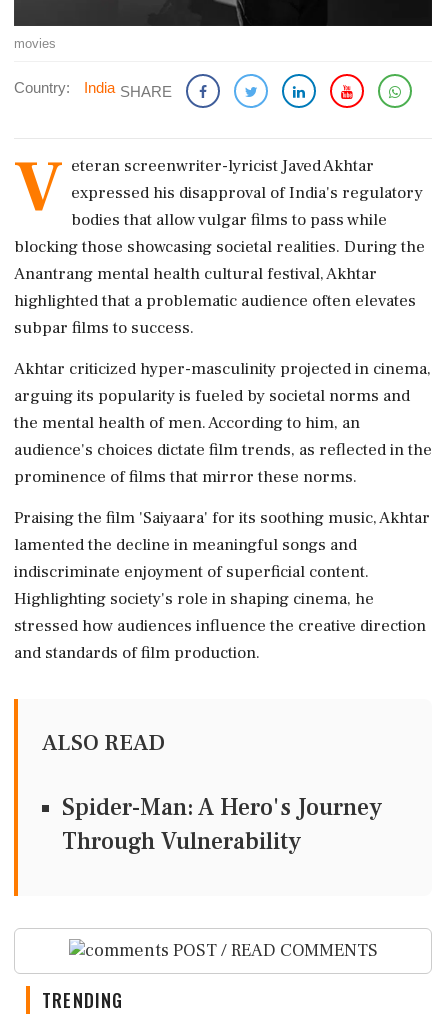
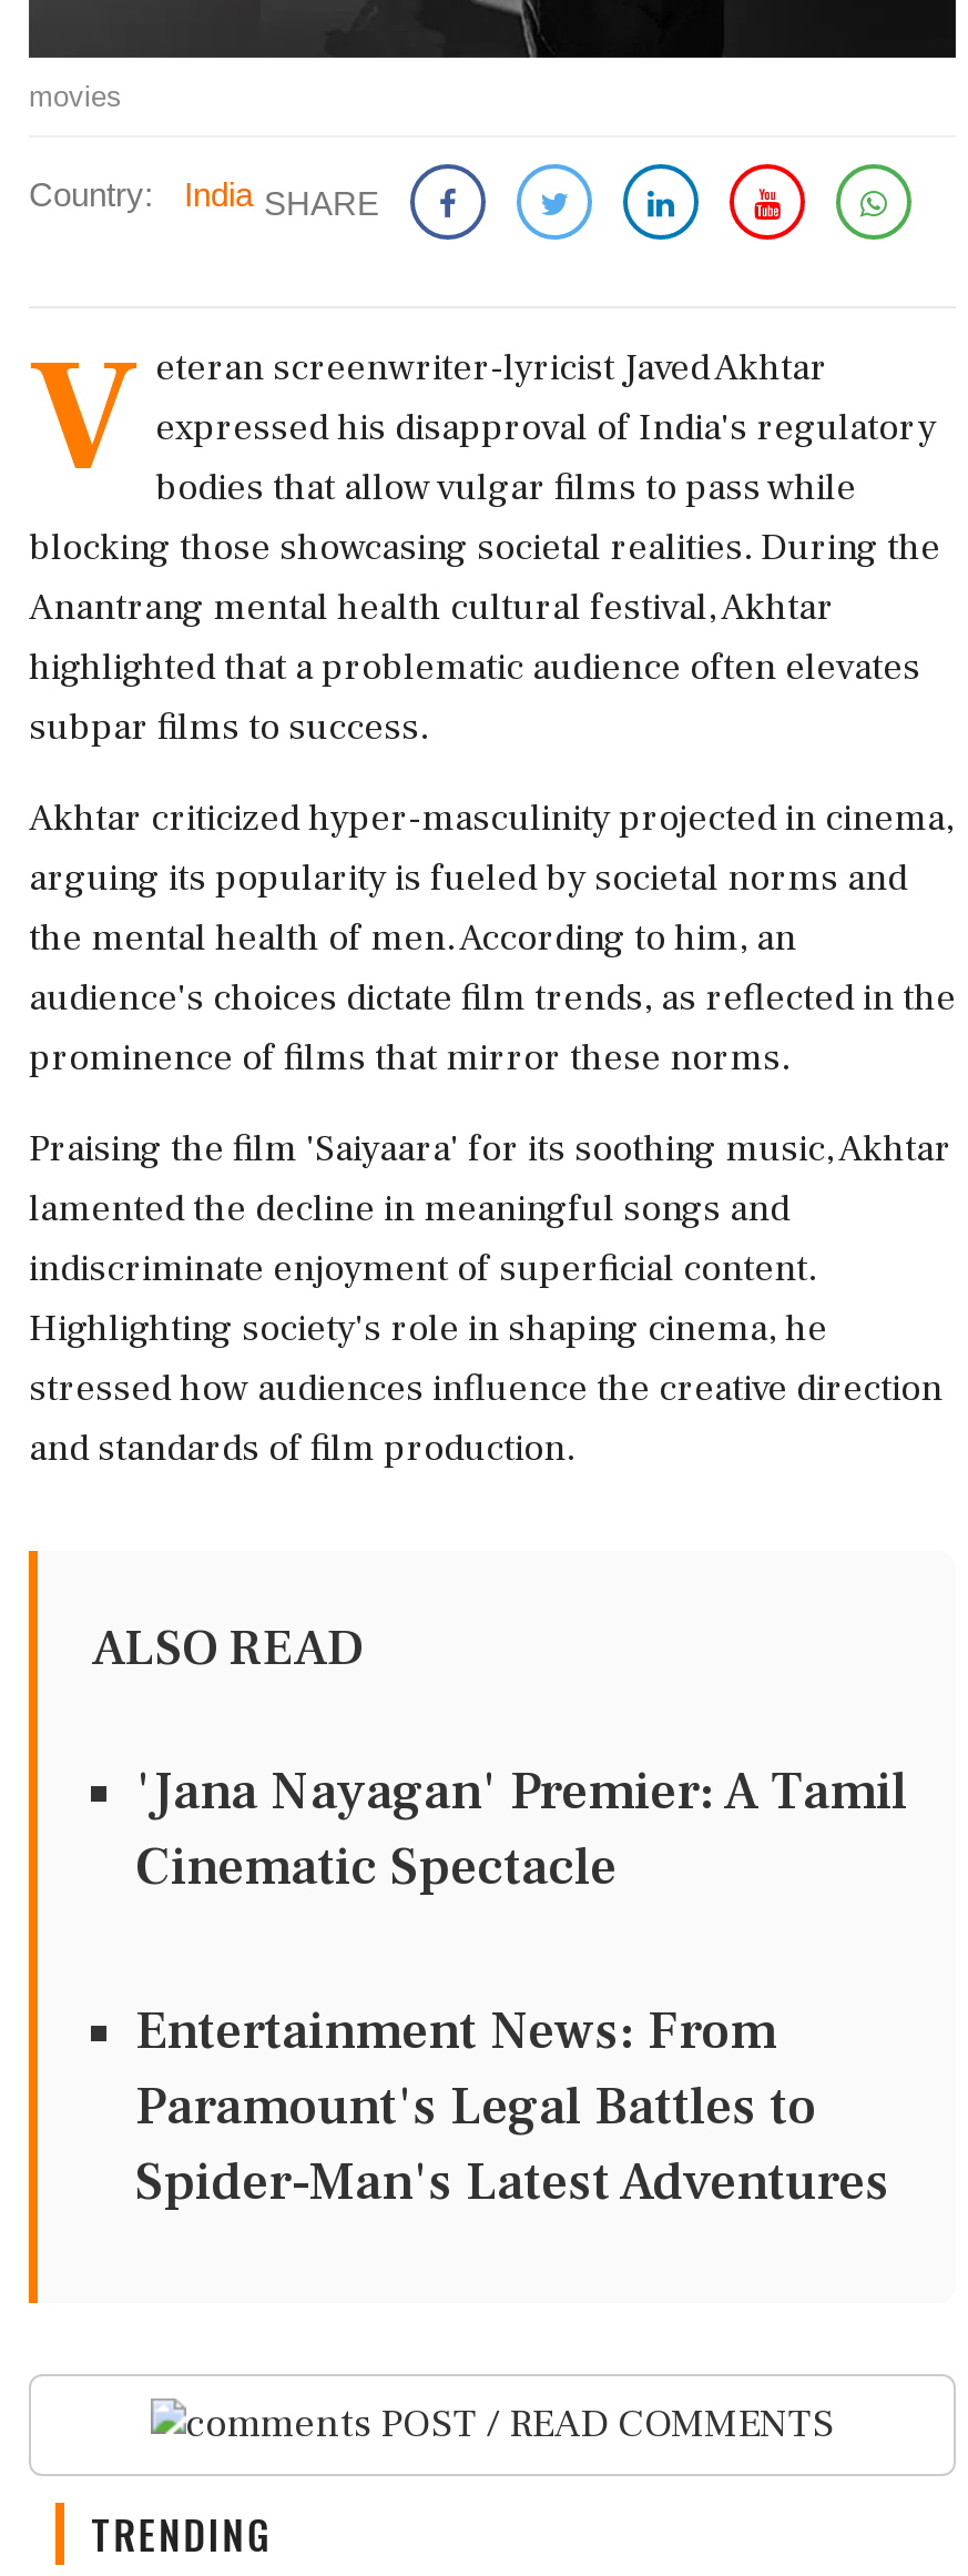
- Spider-Man: A Hero's Journey
- Through Vulnerability
+ 'Jana Nayagan' Premier: A Tamil
+ Cinematic Spectacle
+ Entertainment News: From
+ Paramount's Legal Battles to
+ Spider-Man's Latest Adventures
